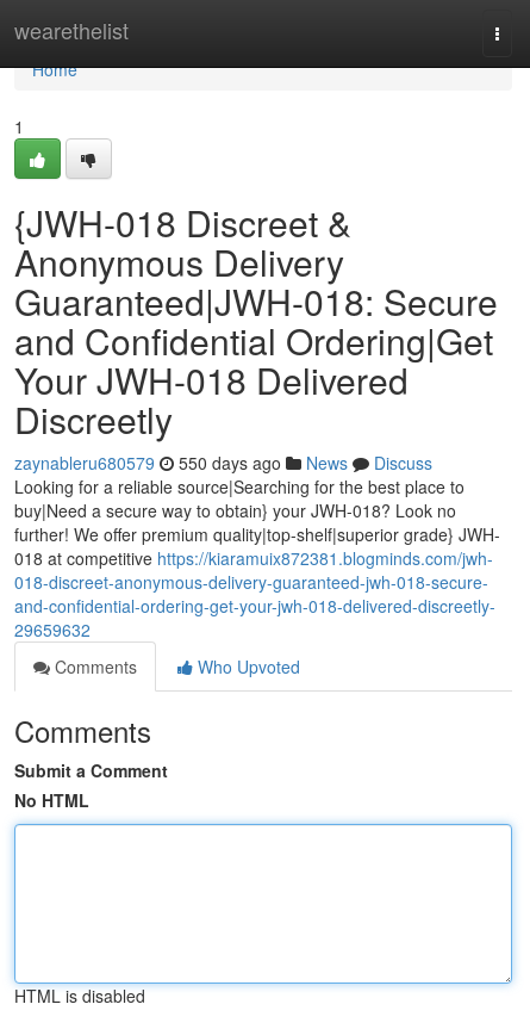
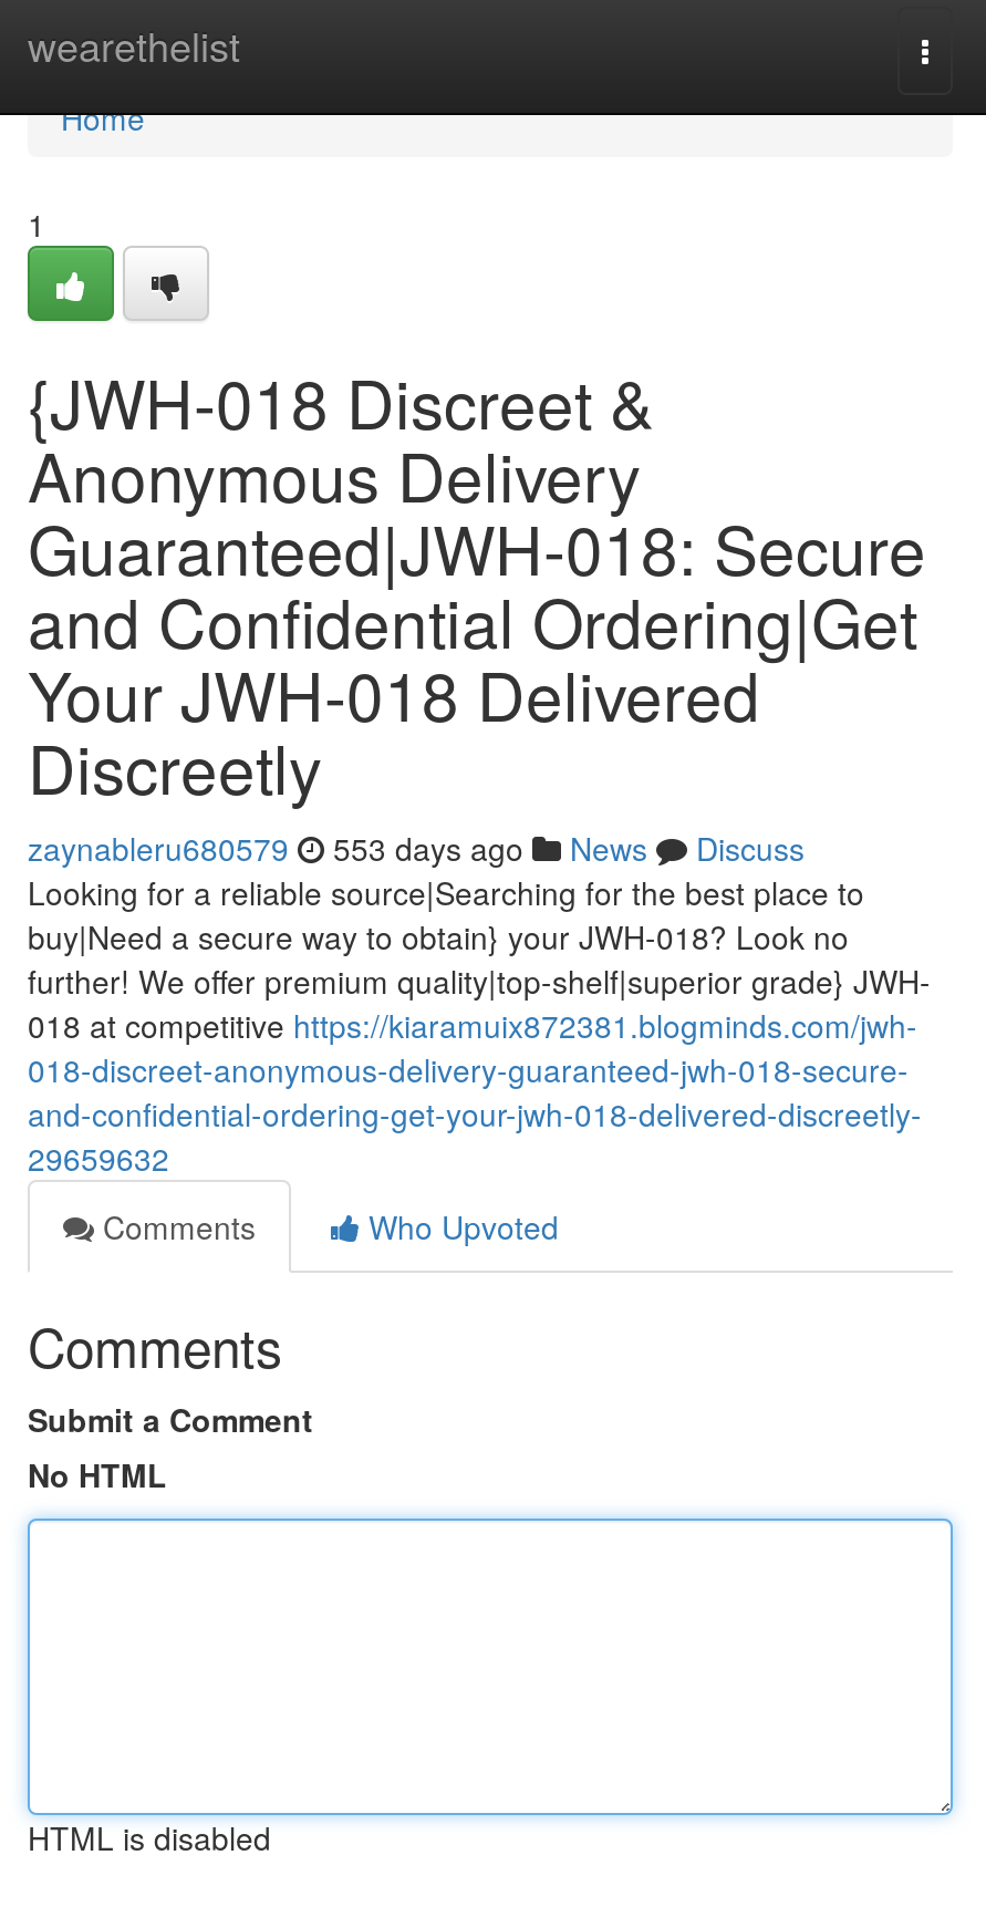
- zaynableru680579 550 days ago News Discuss
+ zaynableru680579 553 days ago News Discuss
